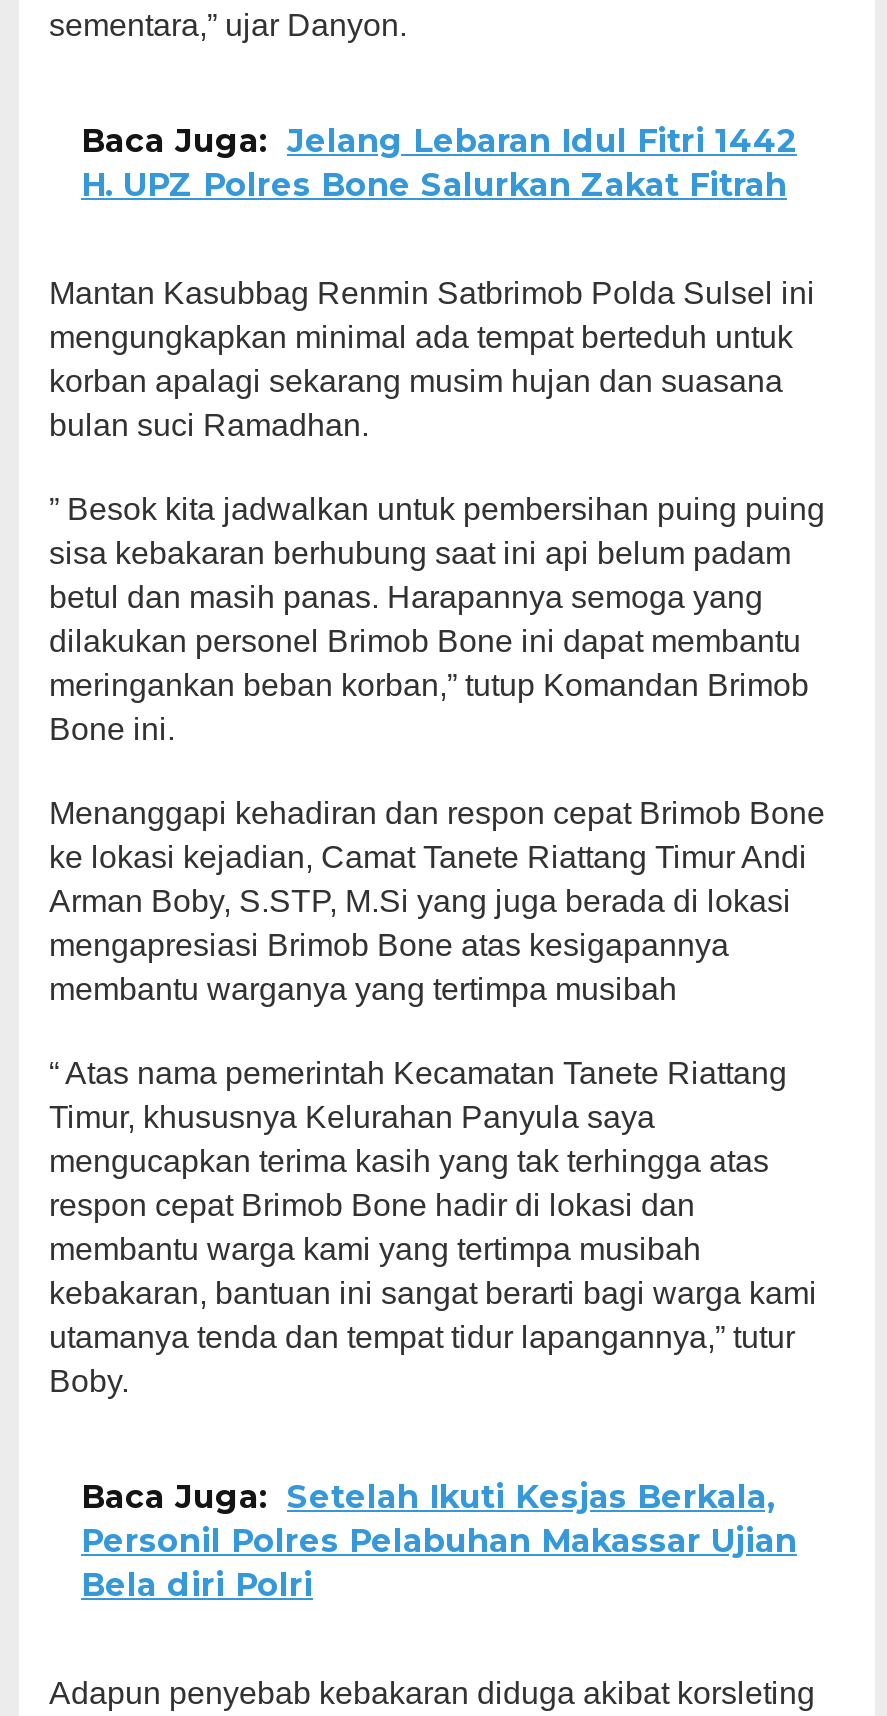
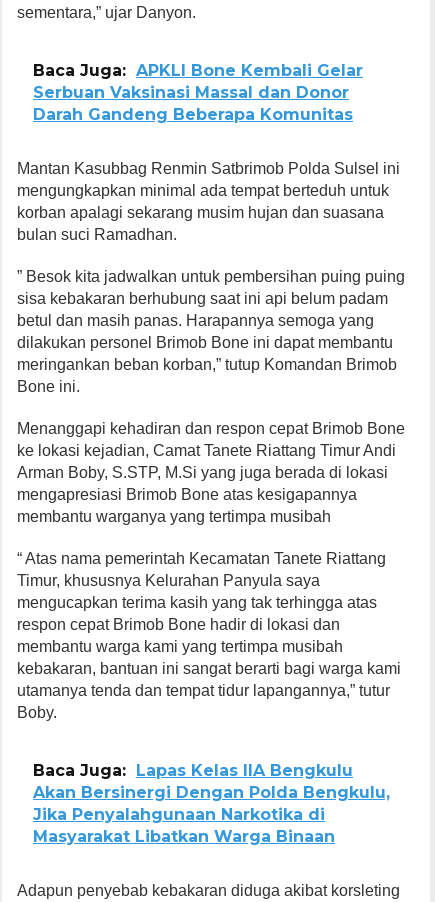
- Baca Juga: Jelang Lebaran Idul Fitri 1442
- H. UPZ Polres Bone Salurkan Zakat Fitrah
+ Baca Juga: APKLI Bone Kembali Gelar
+ Serbuan Vaksinasi Massal dan Donor
+ Darah Gandeng Beberapa Komunitas

- Baca Juga: Setelah Ikuti Kesjas Berkala,
- Personil Polres Pelabuhan Makassar Ujian
- Bela diri Polri
+ Baca Juga: Lapas Kelas IIA Bengkulu
+ Akan Bersinergi Dengan Polda Bengkulu,
+ Jika Penyalahgunaan Narkotika di
+ Masyarakat Libatkan Warga Binaan
